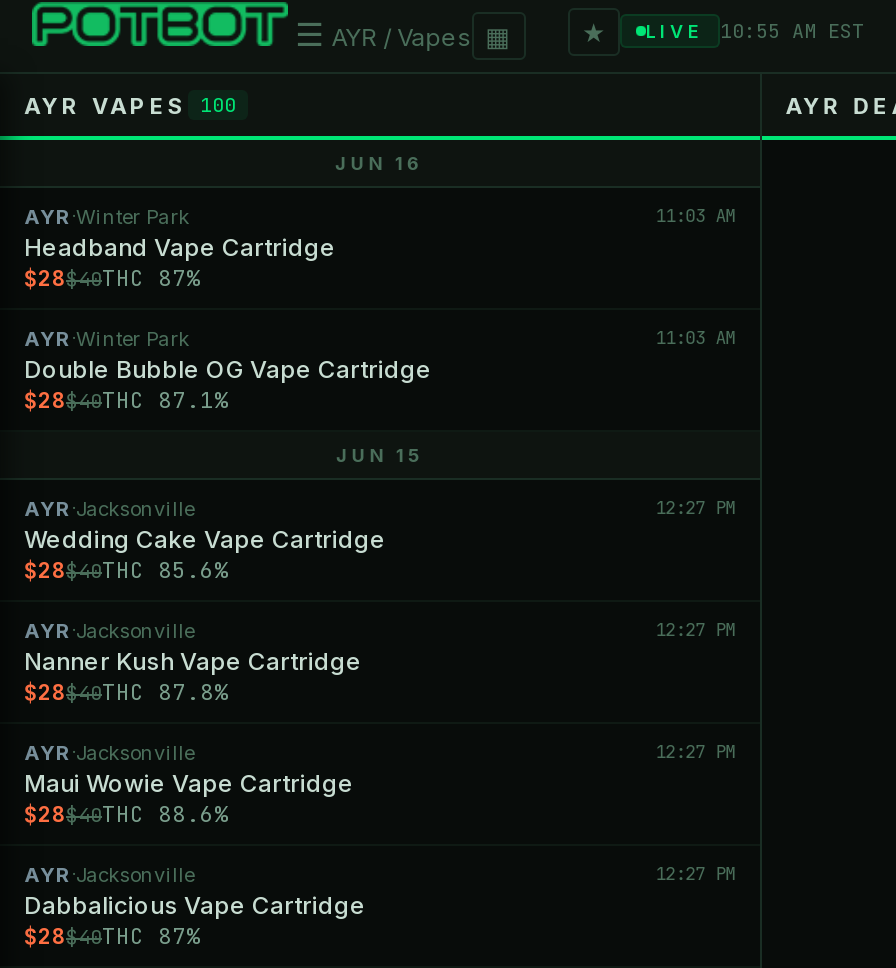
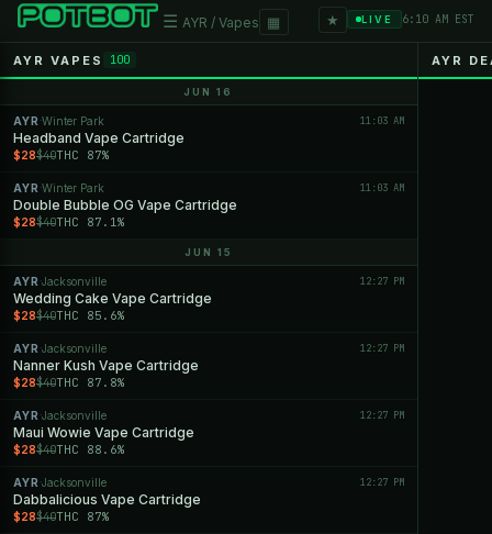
- 10:55 AM EST
+ 6:10 AM EST
